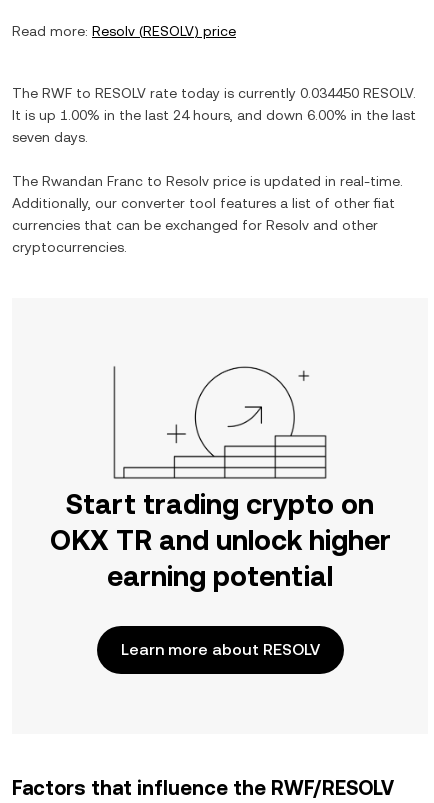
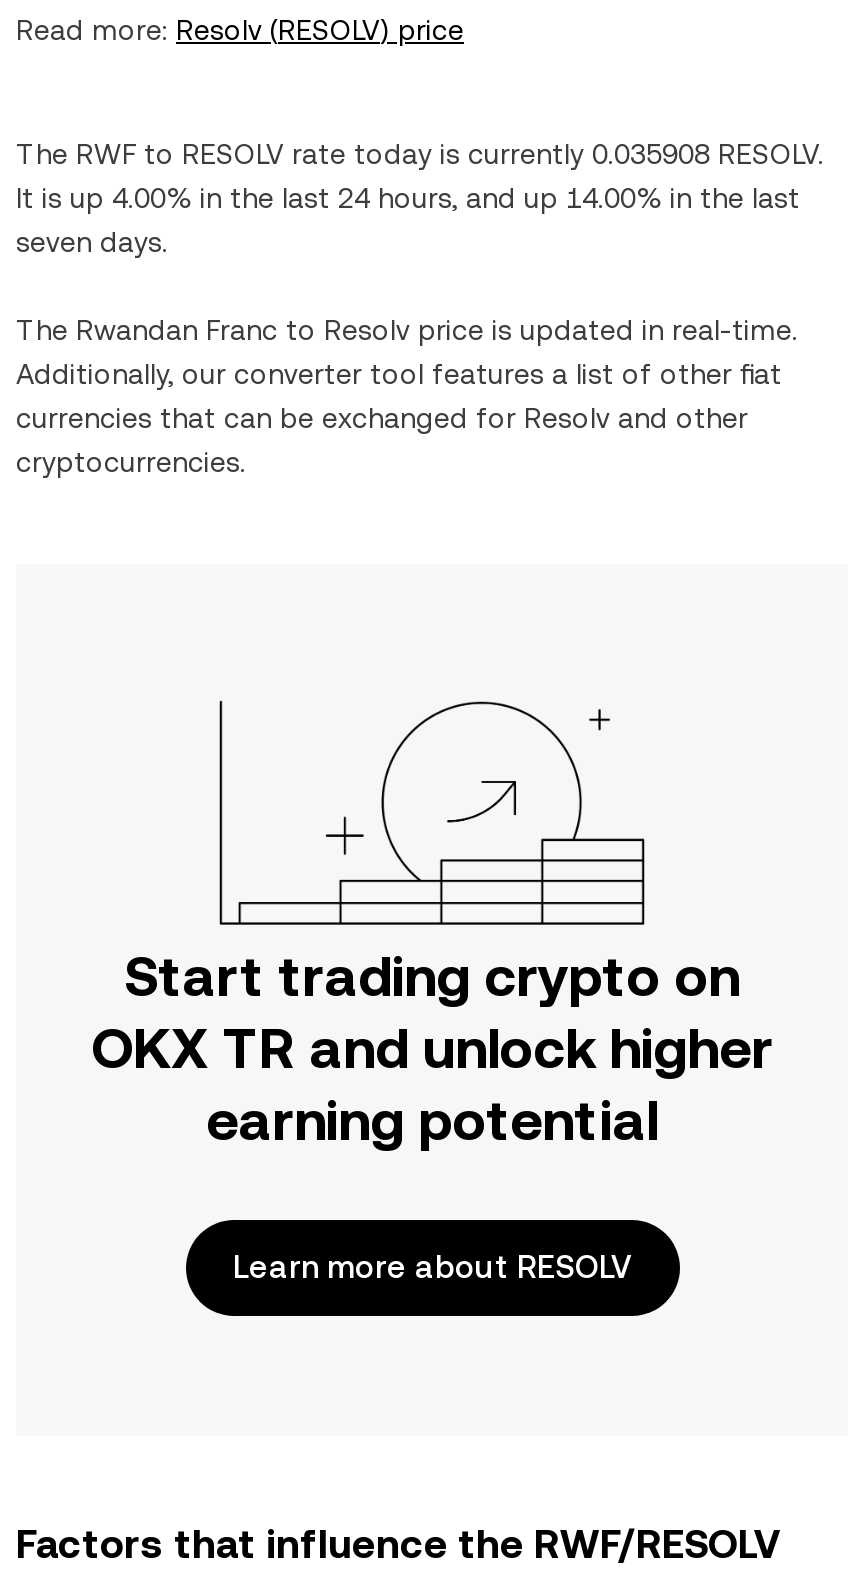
- The RWF to RESOLV rate today is currently 0.034450 RESOLV.
+ The RWF to RESOLV rate today is currently 0.035908 RESOLV.

- It is up 1.00% in the last 24 hours, and down 6.00% in the last
+ It is up 4.00% in the last 24 hours, and up 14.00% in the last
